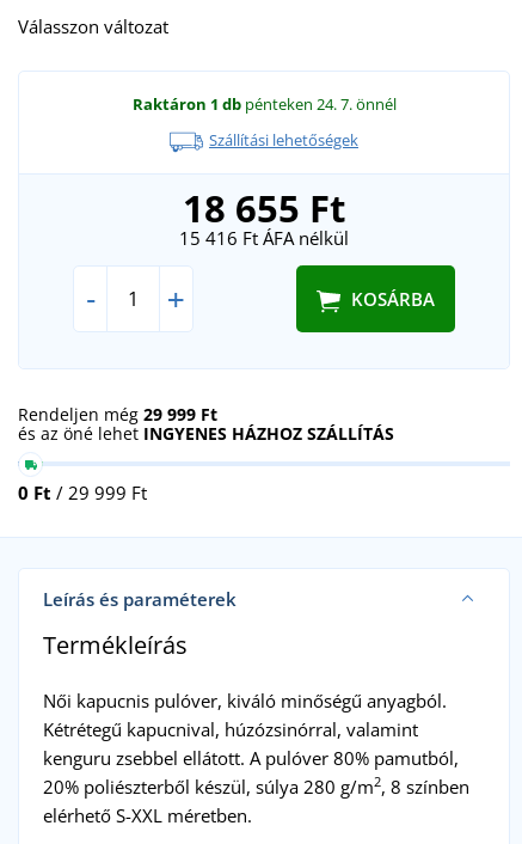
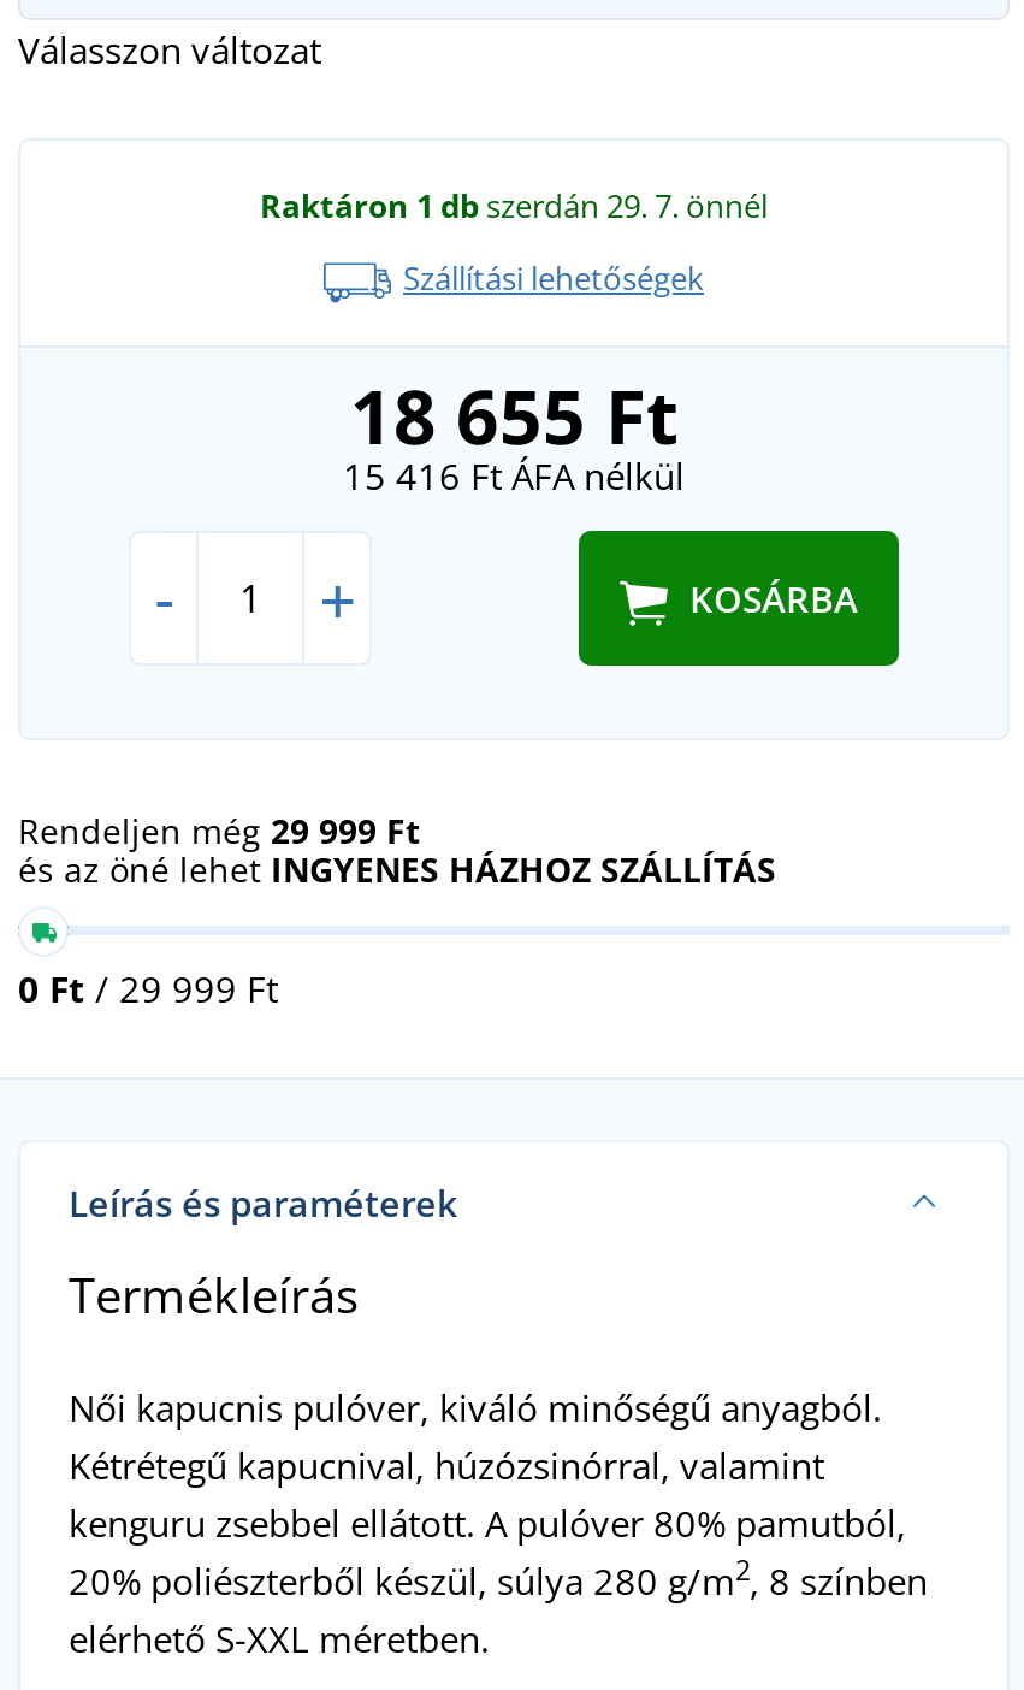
- Raktáron 1 db pénteken 24. 7. önnél
+ Raktáron 1 db szerdán 29. 7. önnél
